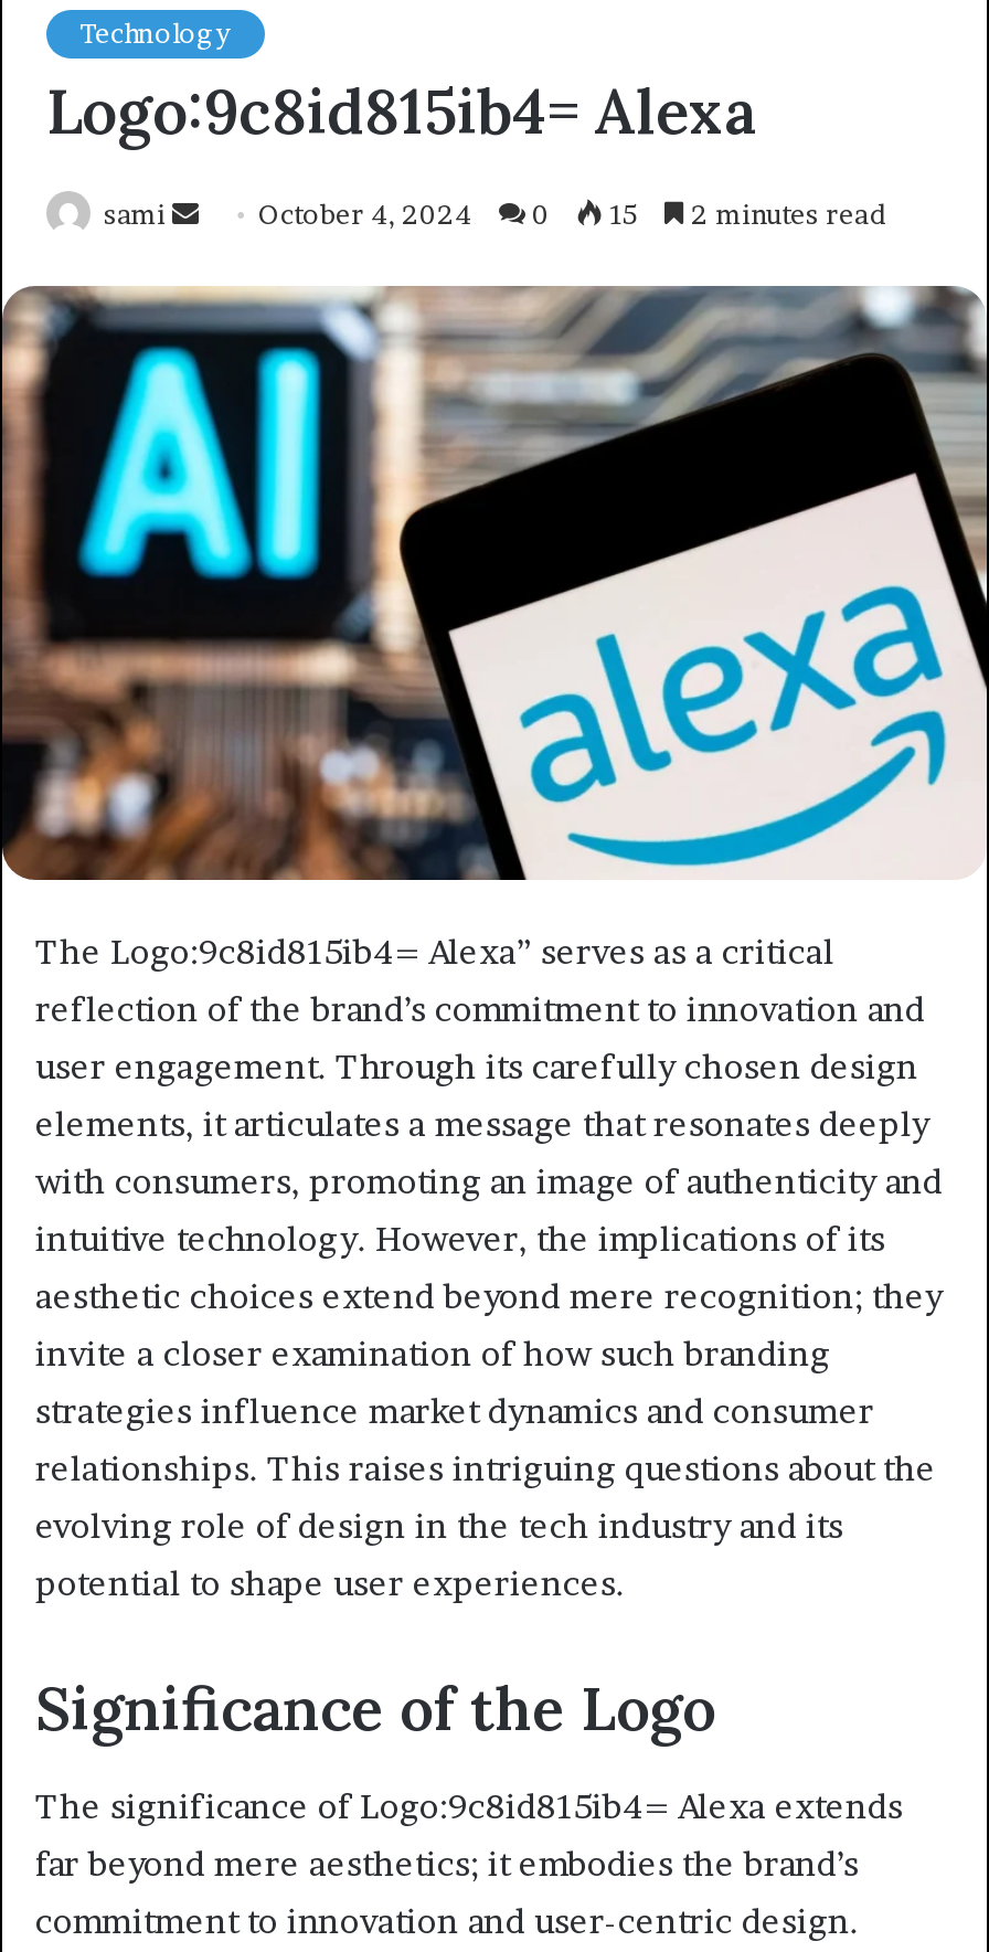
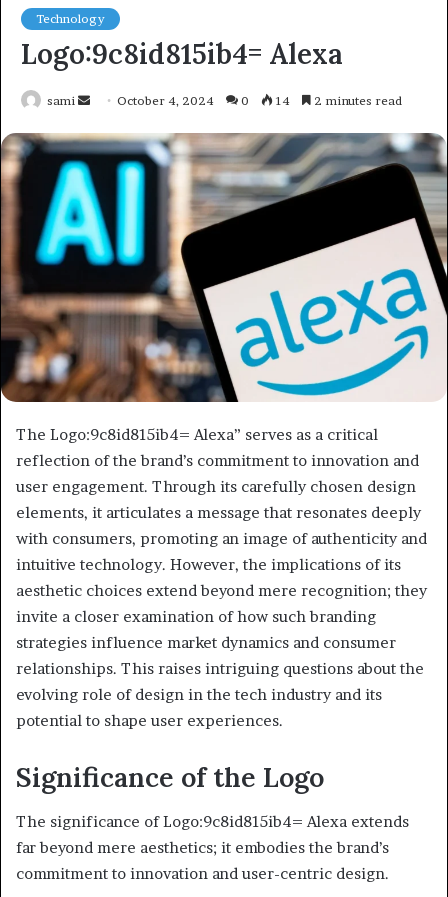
- 15
+ 14
